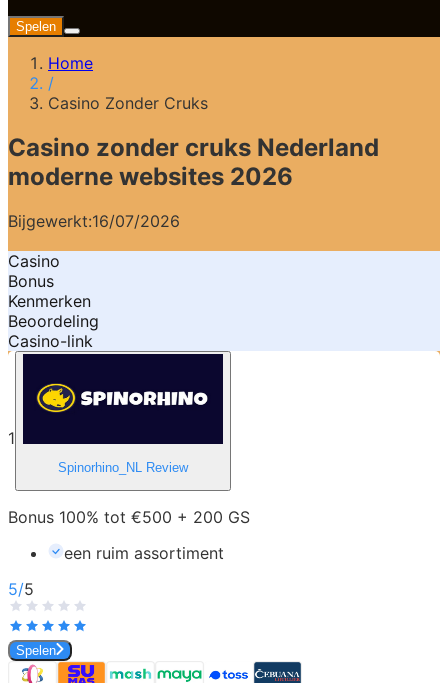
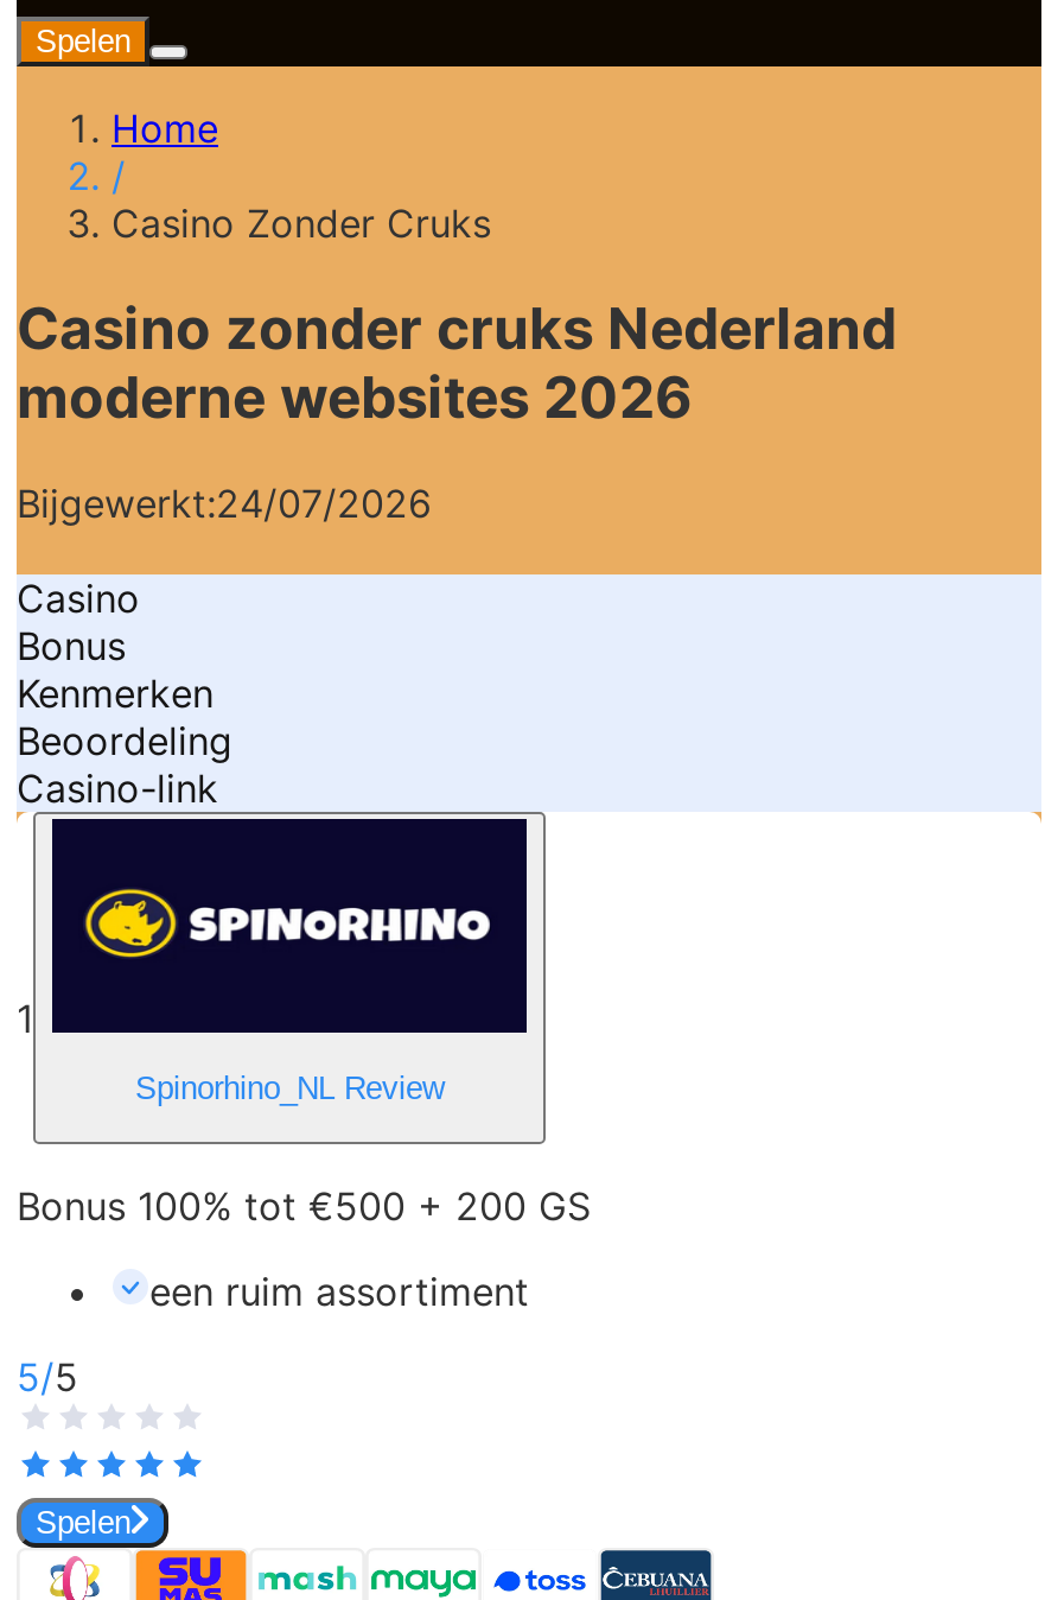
- Bijgewerkt:16/07/2026
+ Bijgewerkt:24/07/2026
